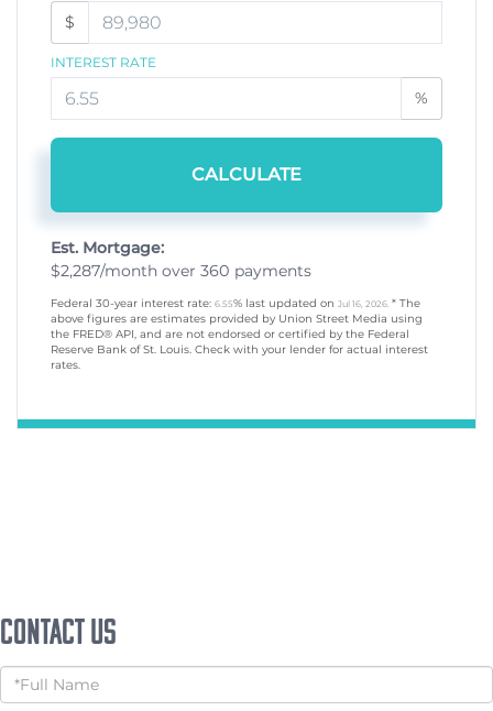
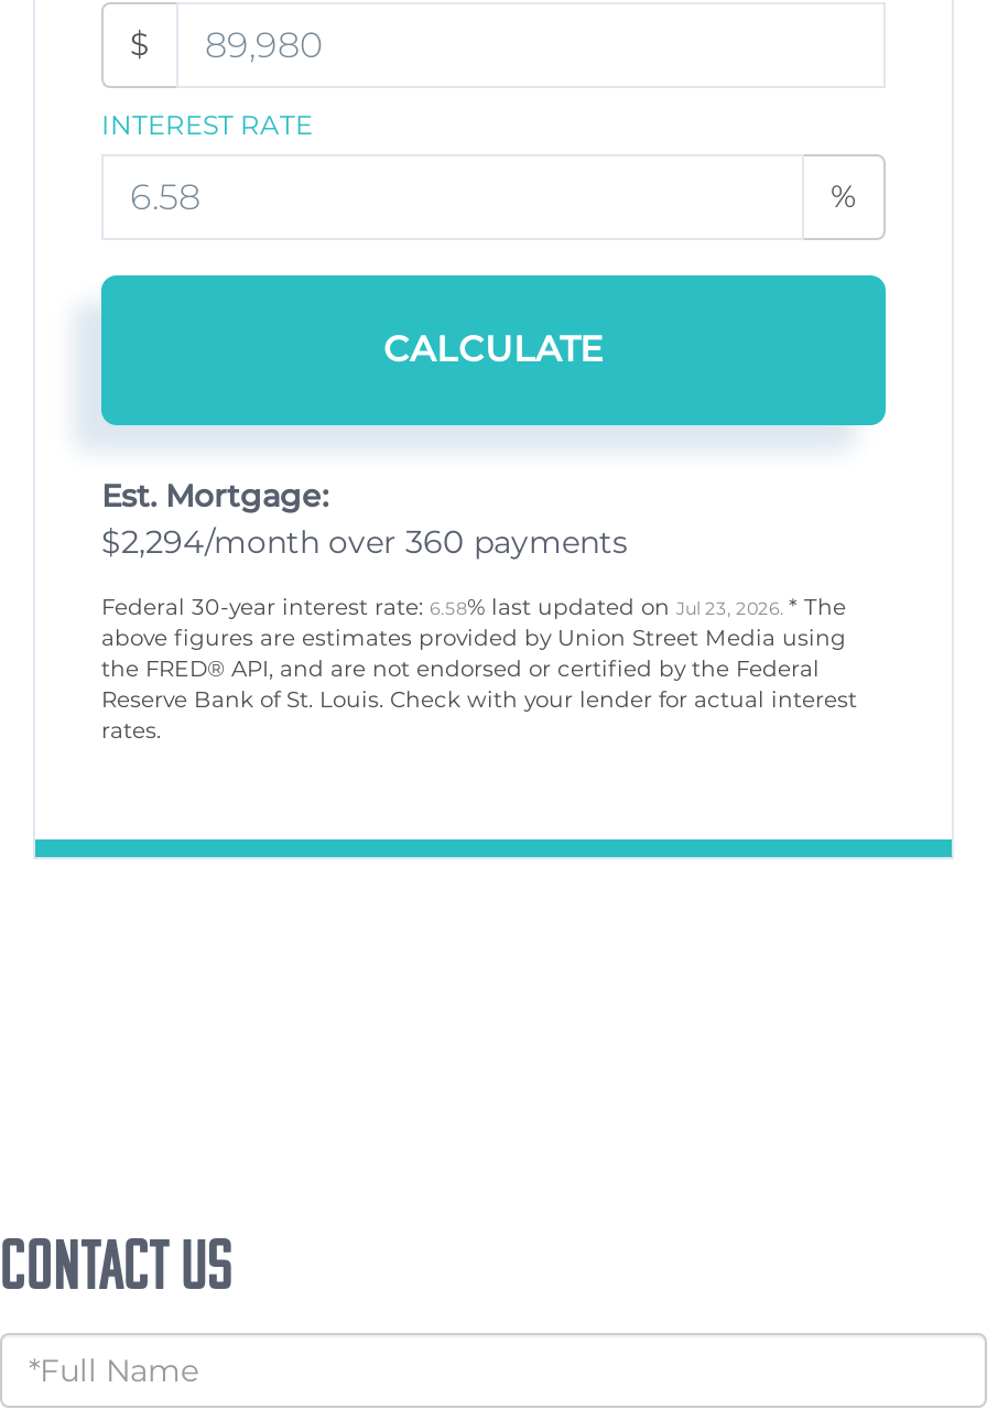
- $2,287/month over 360 payments
+ $2,294/month over 360 payments

- Federal 30-year interest rate: 6.55% last updated on Jul 16, 2026. * The
+ Federal 30-year interest rate: 6.58% last updated on Jul 23, 2026. * The
